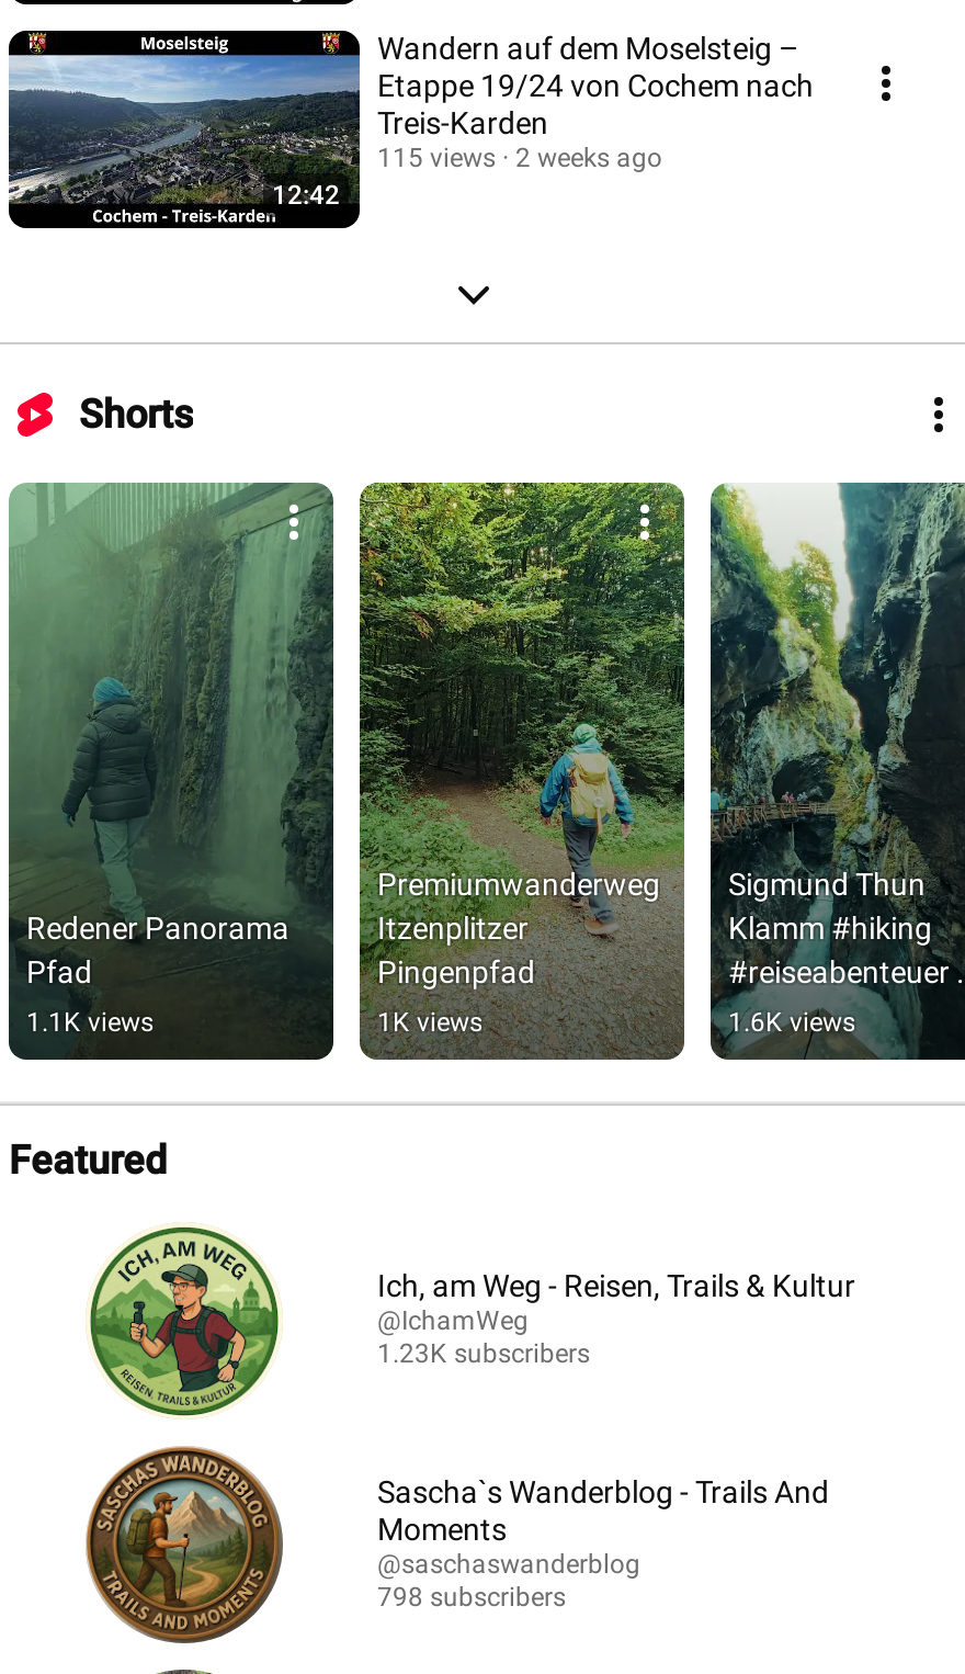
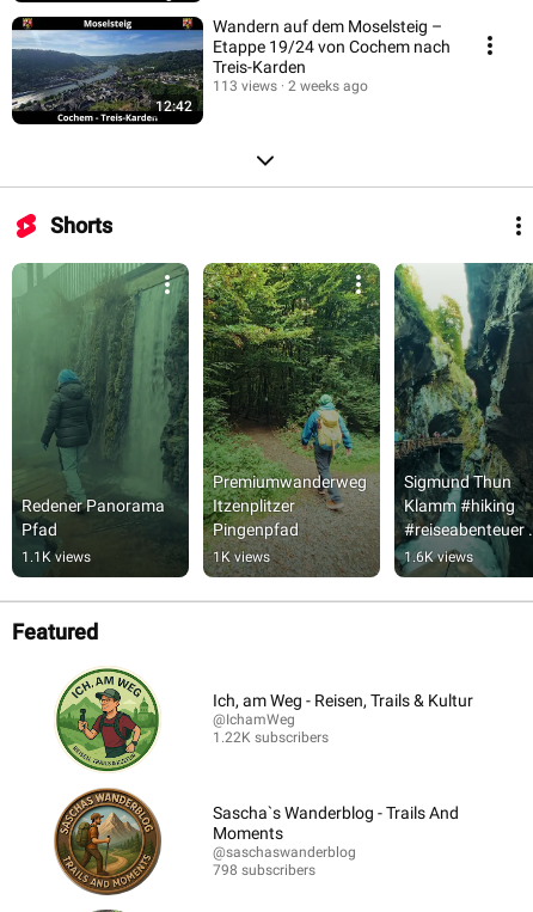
- 115 views 2 weeks ago
+ 113 views 2 weeks ago

- 1.23K subscribers
+ 1.22K subscribers
